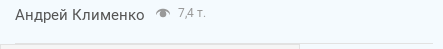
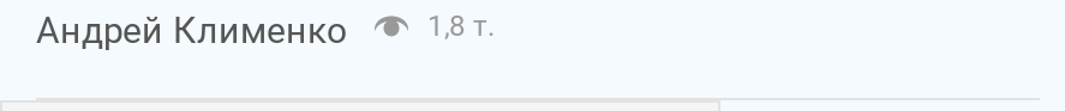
- 7,4 т.
+ 1,8 т.
